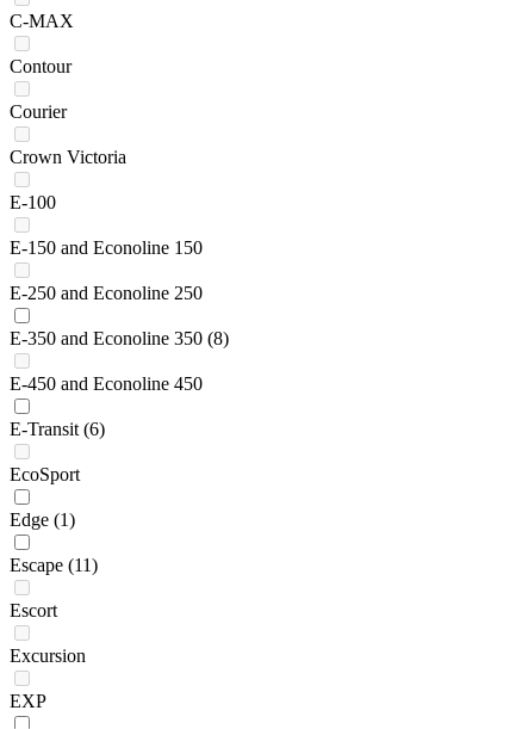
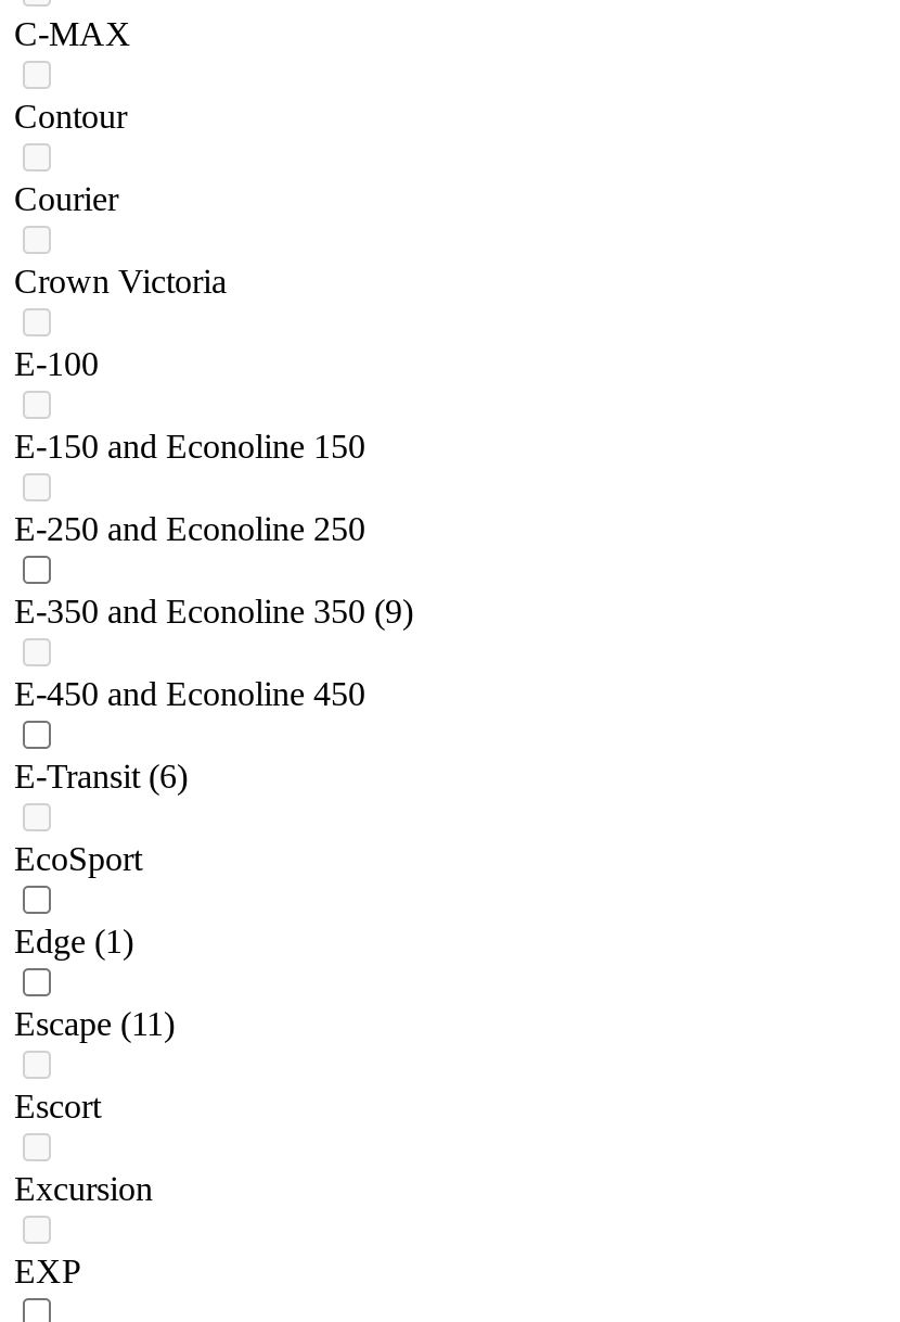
- E-350 and Econoline 350 (8)
+ E-350 and Econoline 350 (9)
